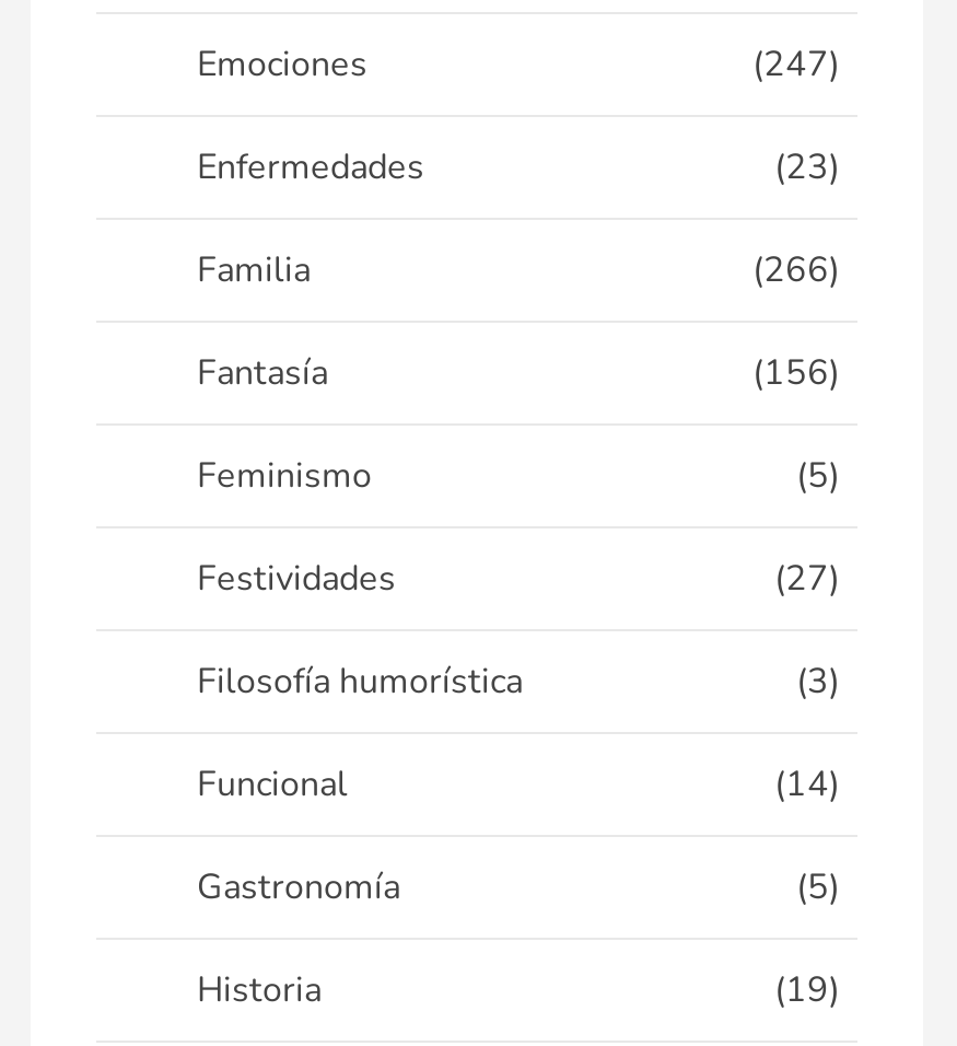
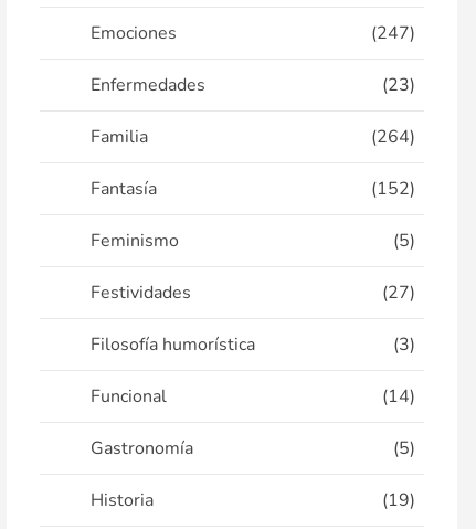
- (266)
+ (264)

- (156)
+ (152)
